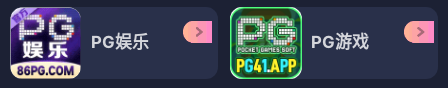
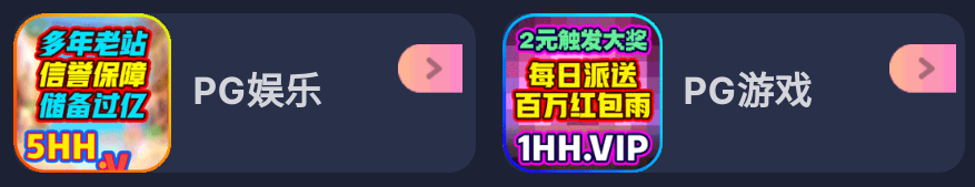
- [image]
+ [image]

- [image]
+ [image]
